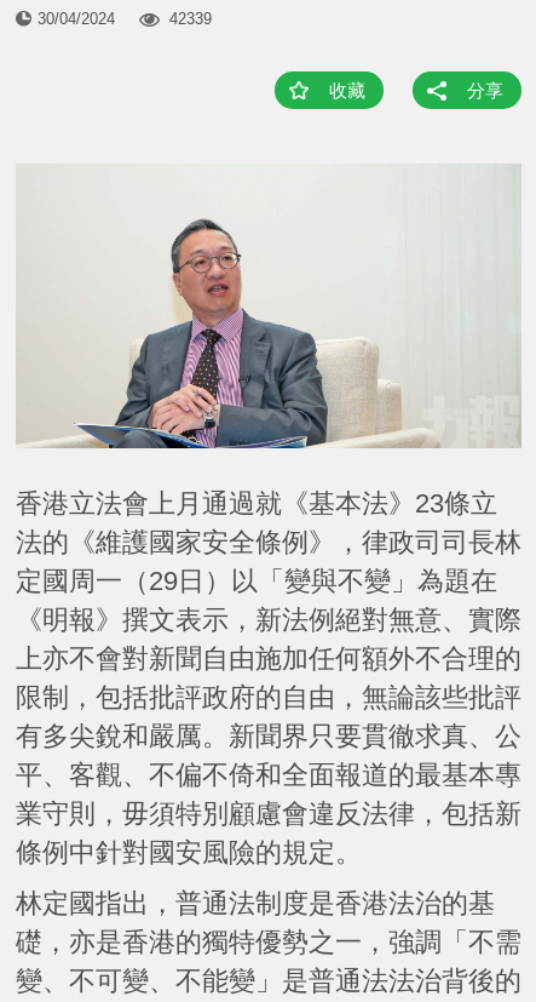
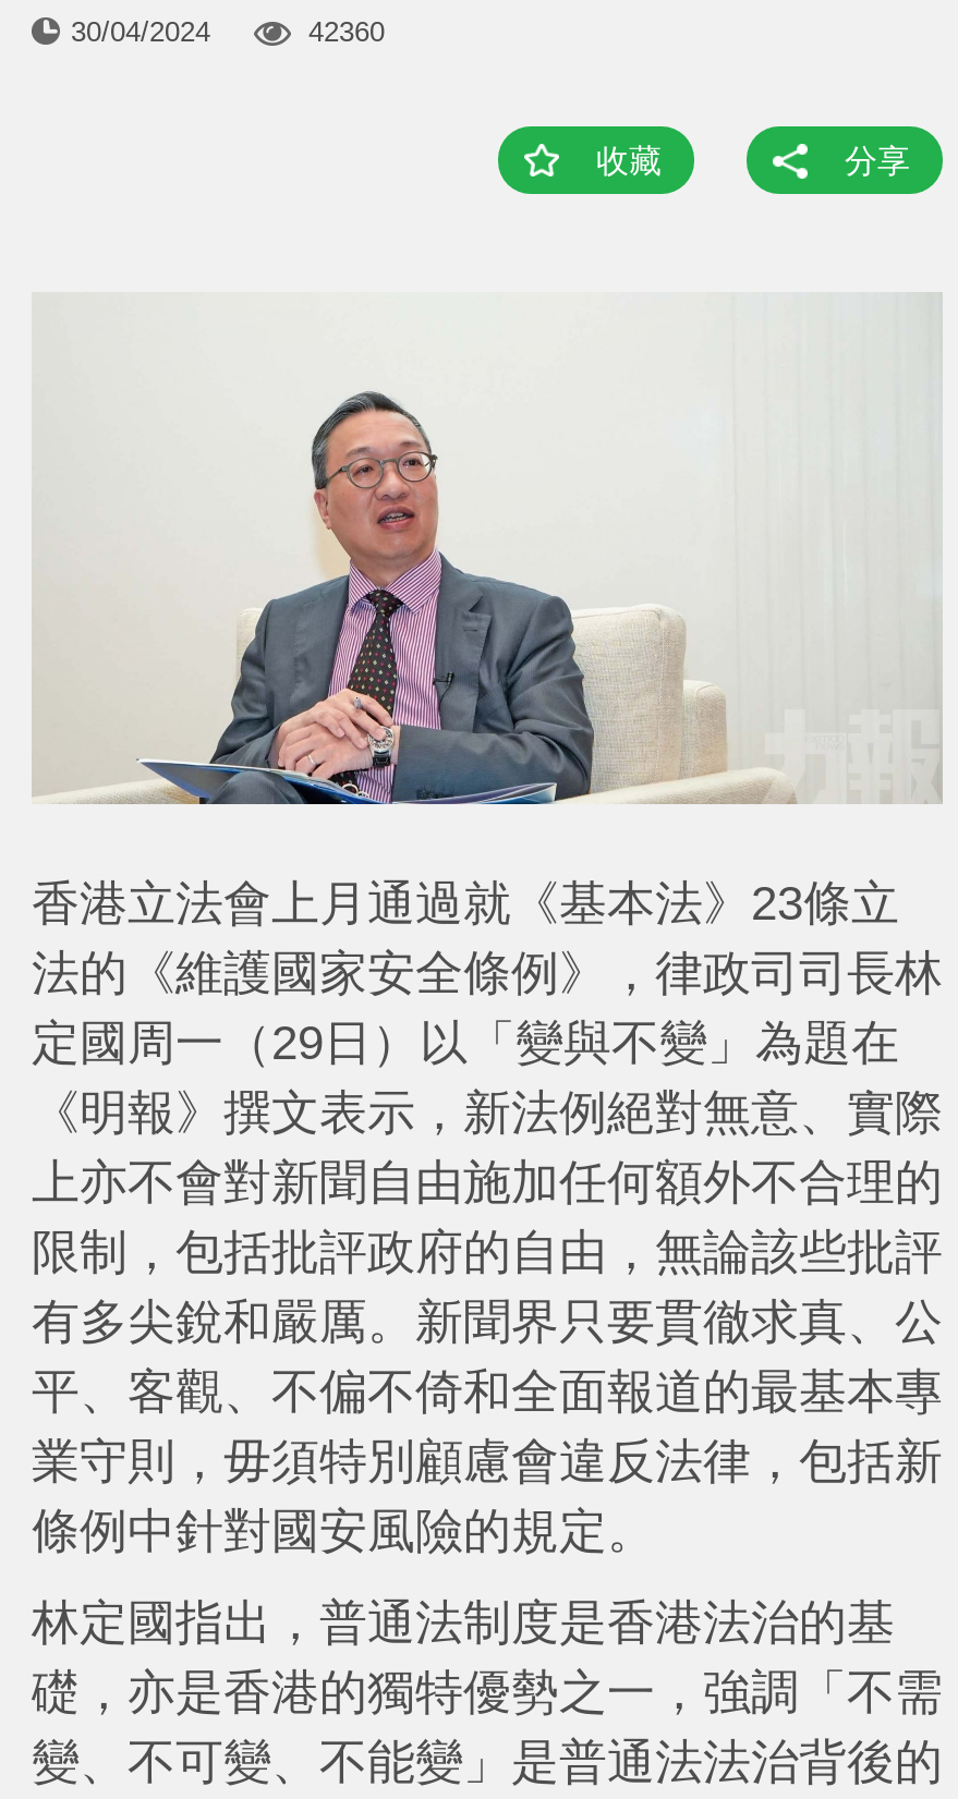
- 42339
+ 42360
